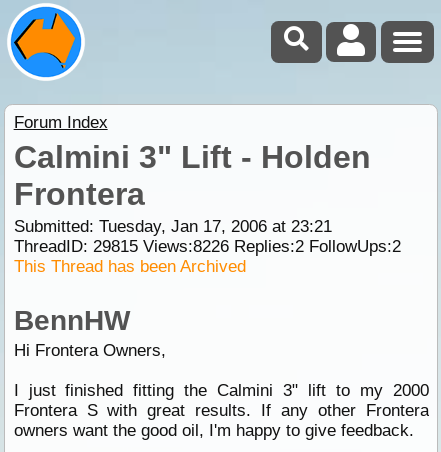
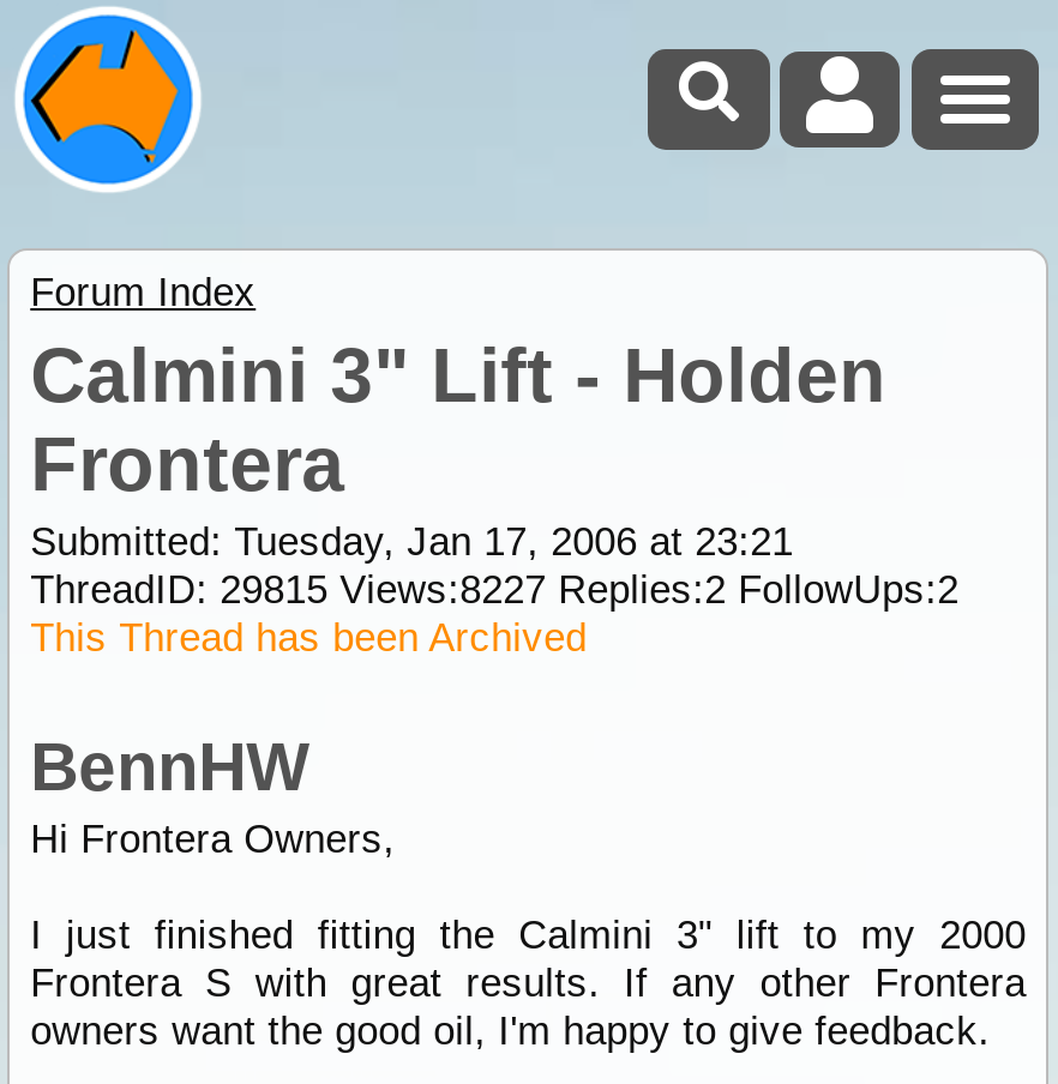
- ThreadID: 29815 Views:8226 Replies:2 FollowUps:2
+ ThreadID: 29815 Views:8227 Replies:2 FollowUps:2
